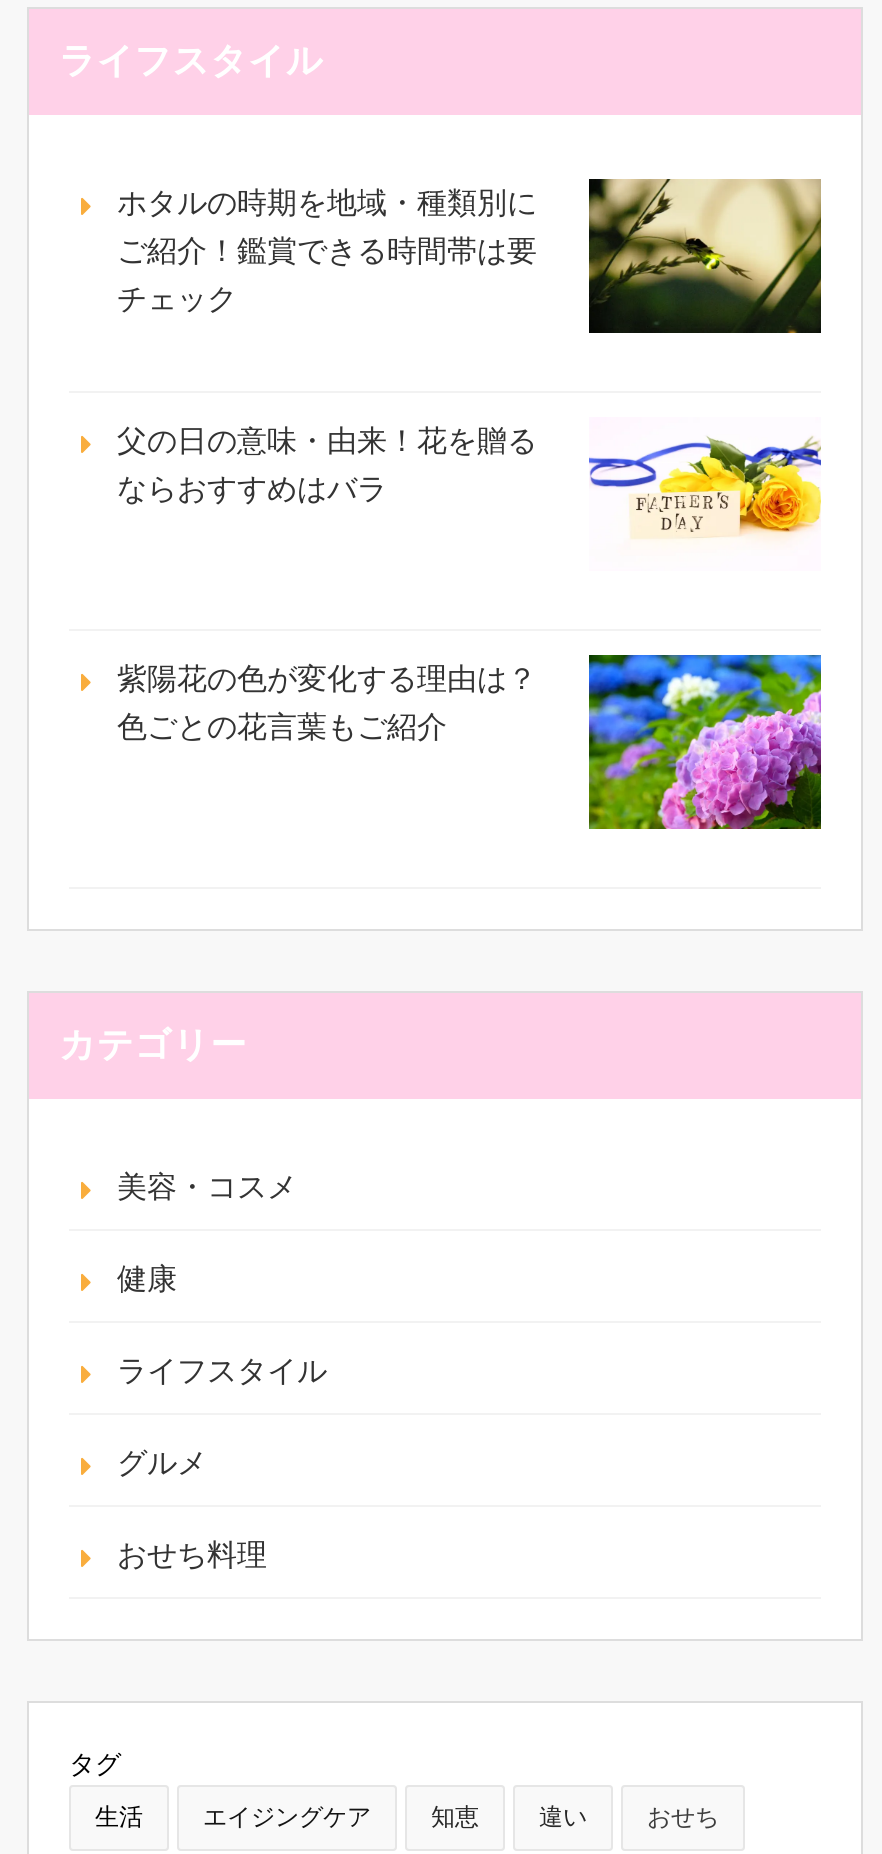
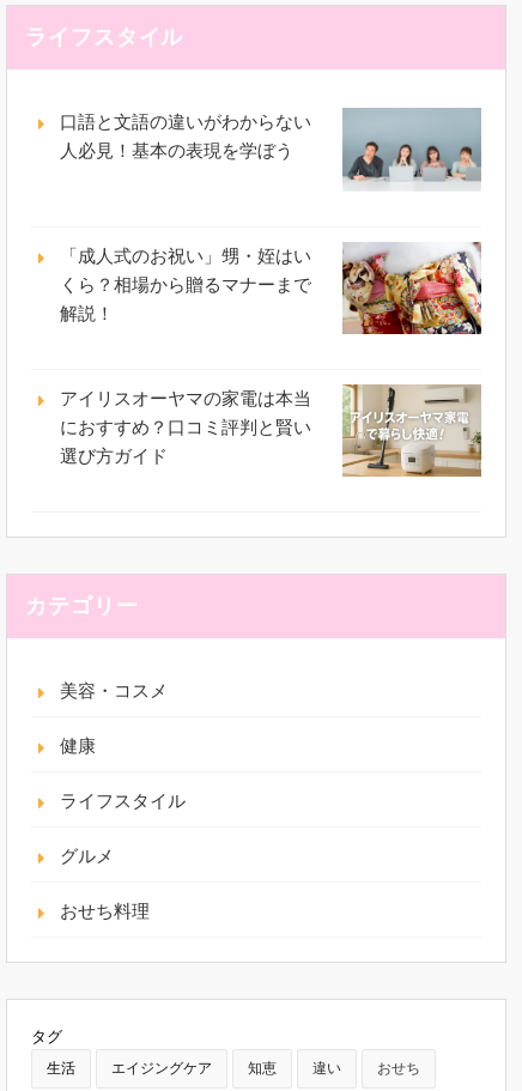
- [image]
- ホタルの時期を地域・種類別に
- ご紹介！鑑賞できる時間帯は要
- チェック
+ [image]
+ 口語と文語の違いがわからない
+ 人必見！基本の表現を学ぼう

- [image]
- 父の日の意味・由来！花を贈る
- ならおすすめはバラ
+ [image]
+ 「成人式のお祝い」甥・姪はい
+ くら？相場から贈るマナーまで
+ 解説！

- [image]
- 紫陽花の色が変化する理由は？
- 色ごとの花言葉もご紹介
+ [image]
+ アイリスオーヤマの家電は本当
+ におすすめ？口コミ評判と賢い
+ 選び方ガイド
